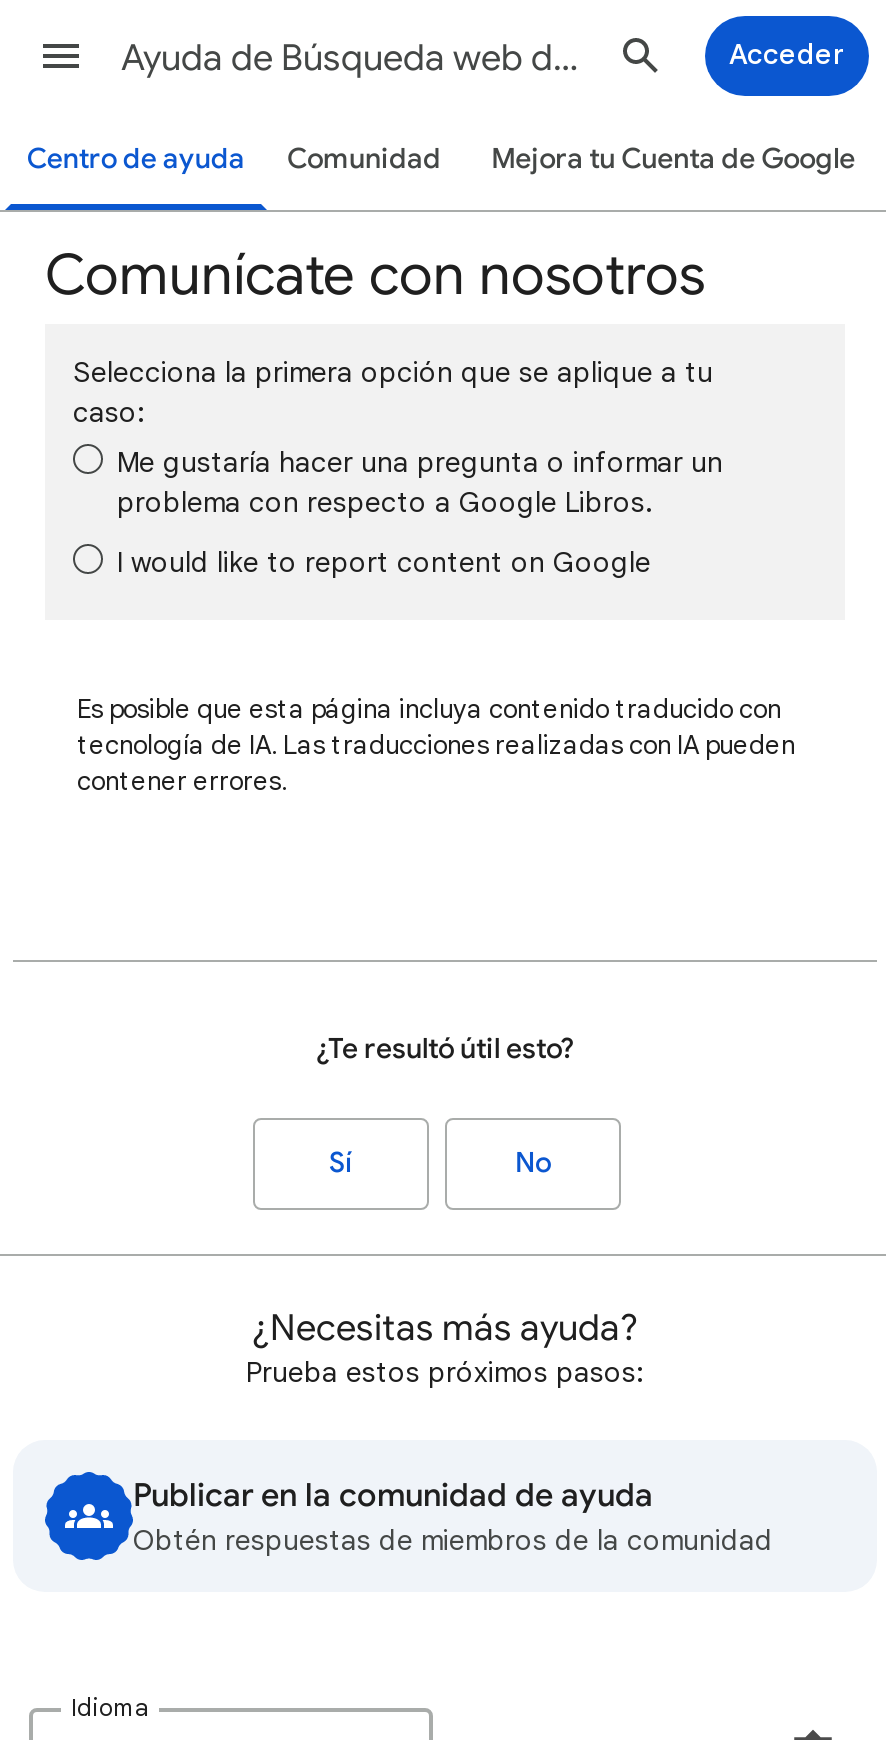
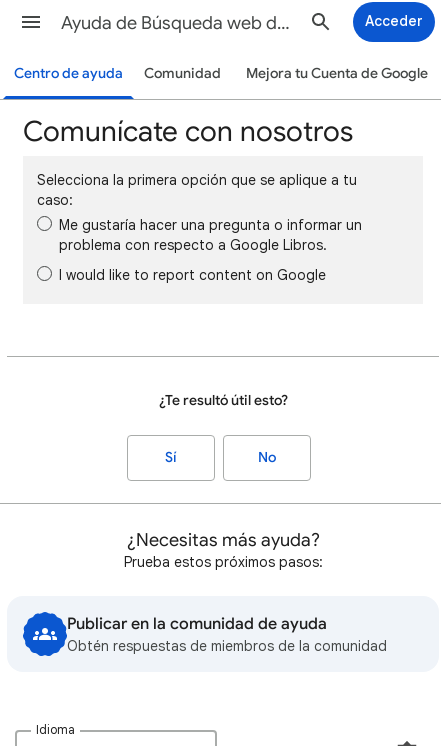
- Es posible que esta página incluya contenido traducido con
- tecnología de IA. Las traducciones realizadas con IA pueden
- contener errores.
